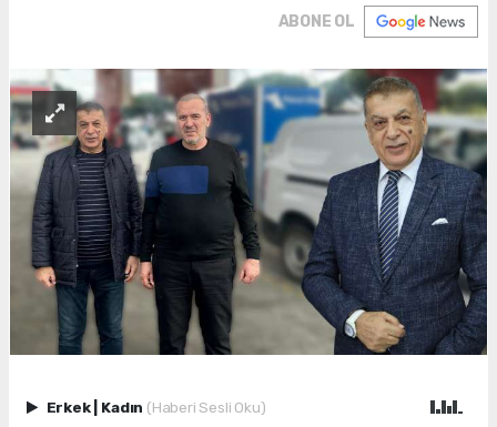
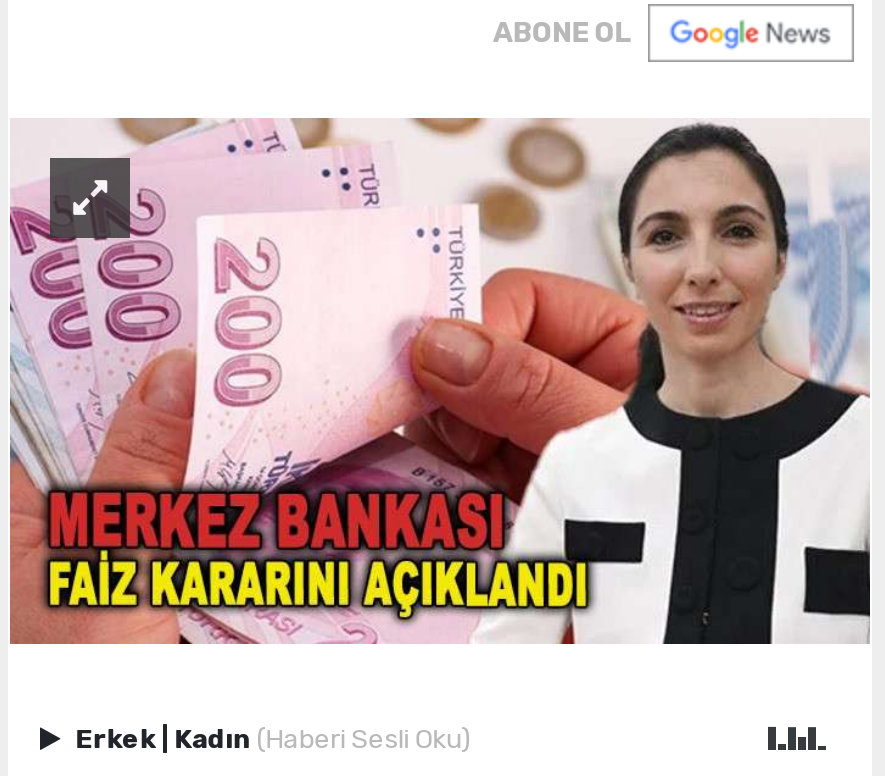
- [image]
+ [image]
